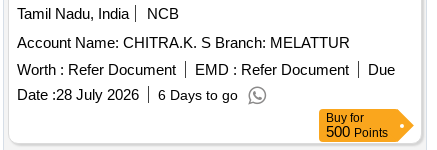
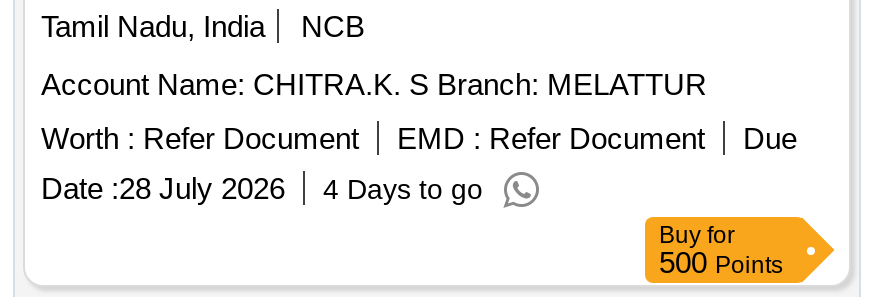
- Date : 28 July 2026 6 Days to go
+ Date : 28 July 2026 4 Days to go
